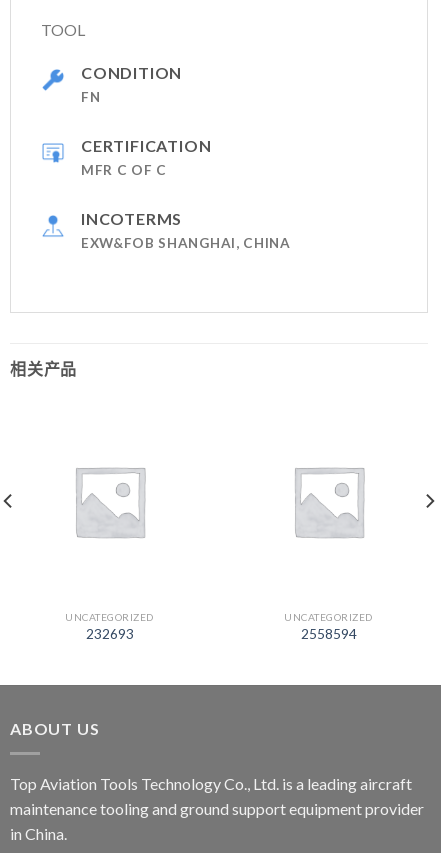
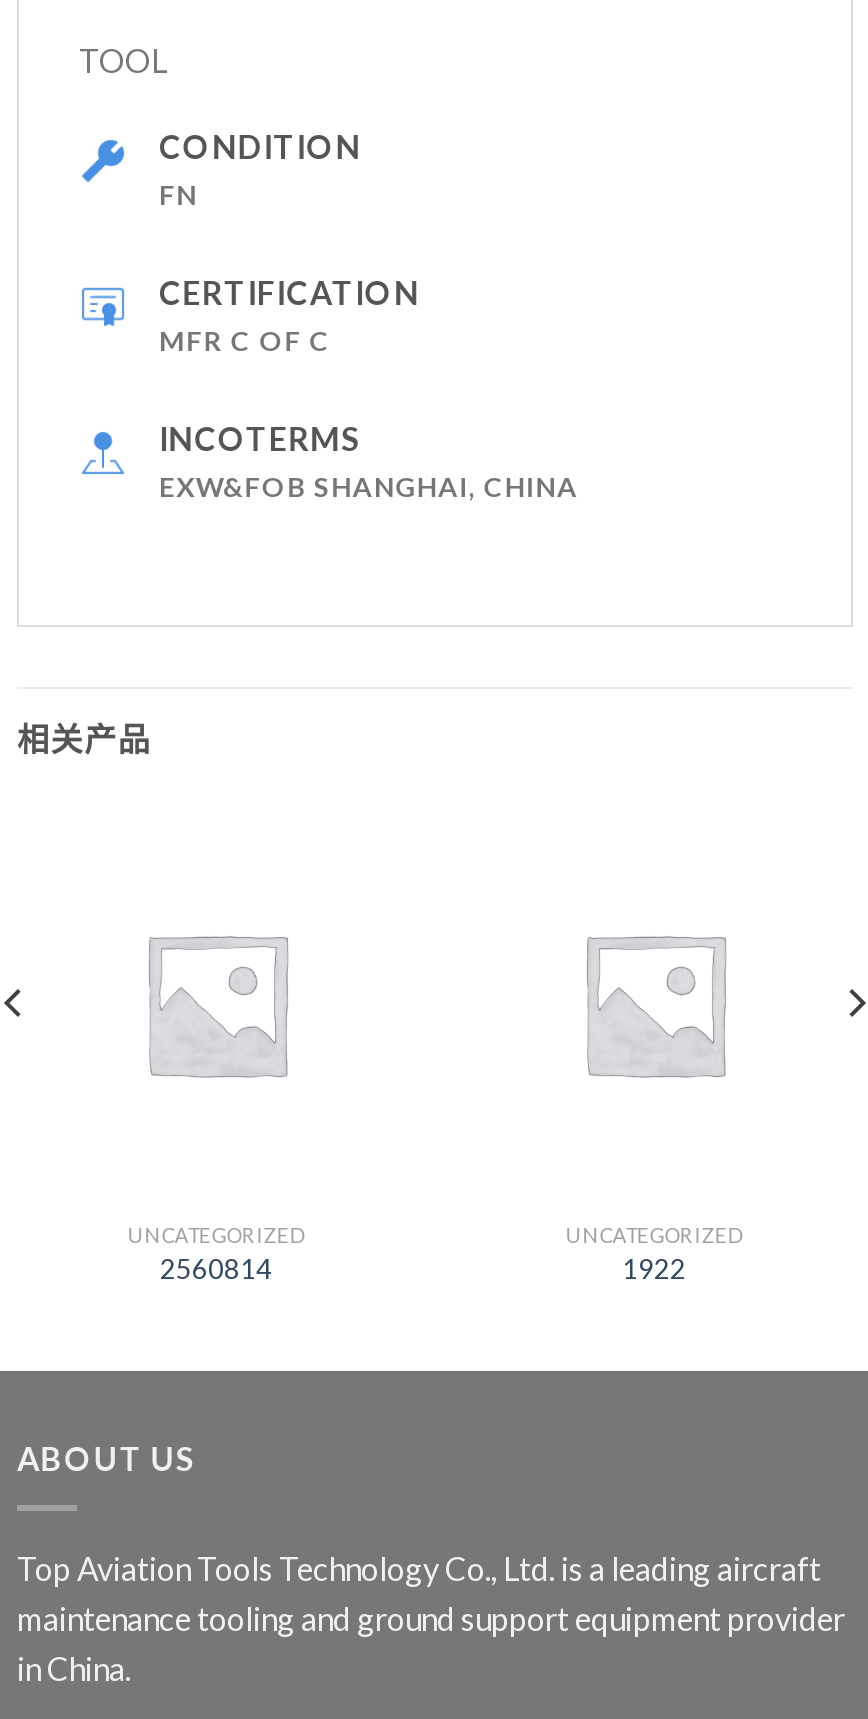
- 232693
+ 2560814

- 2558594
+ 1922
